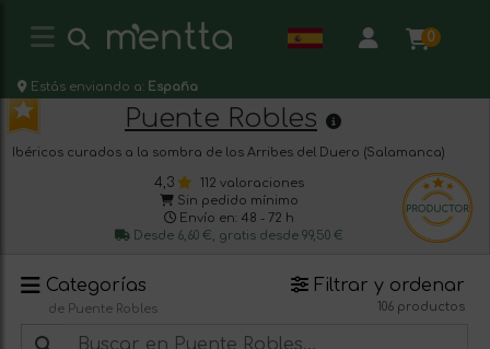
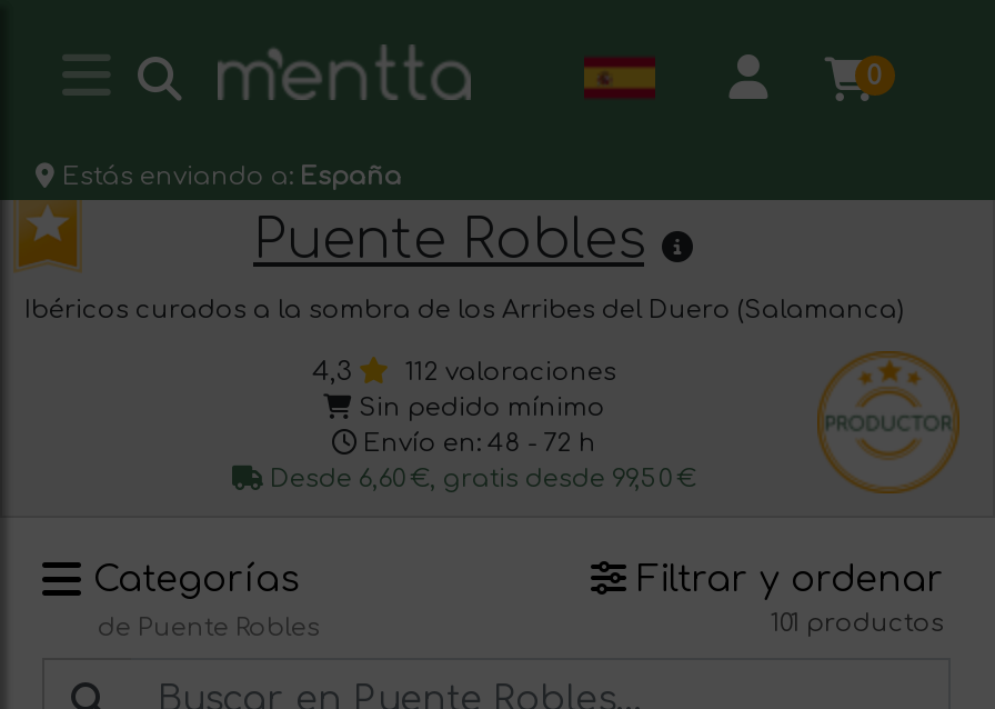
- 106 productos
+ 101 productos
